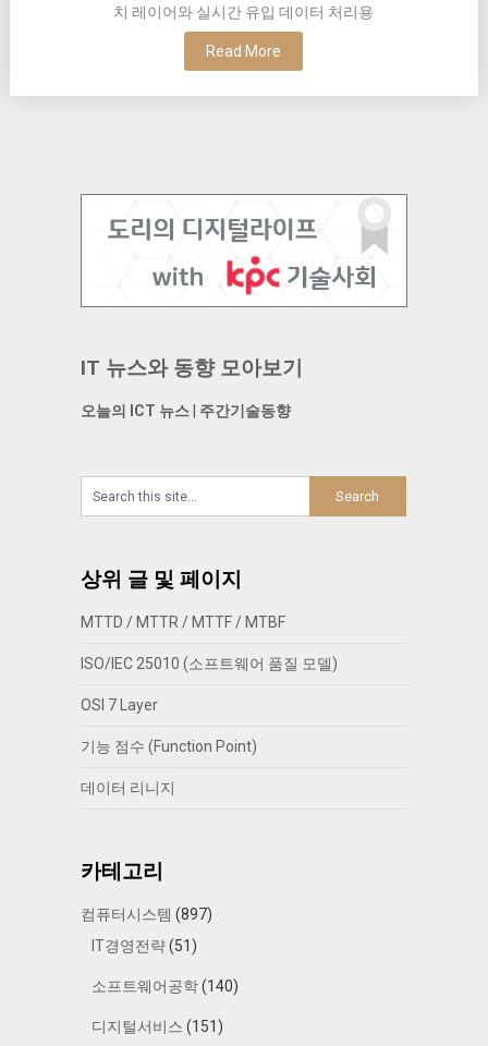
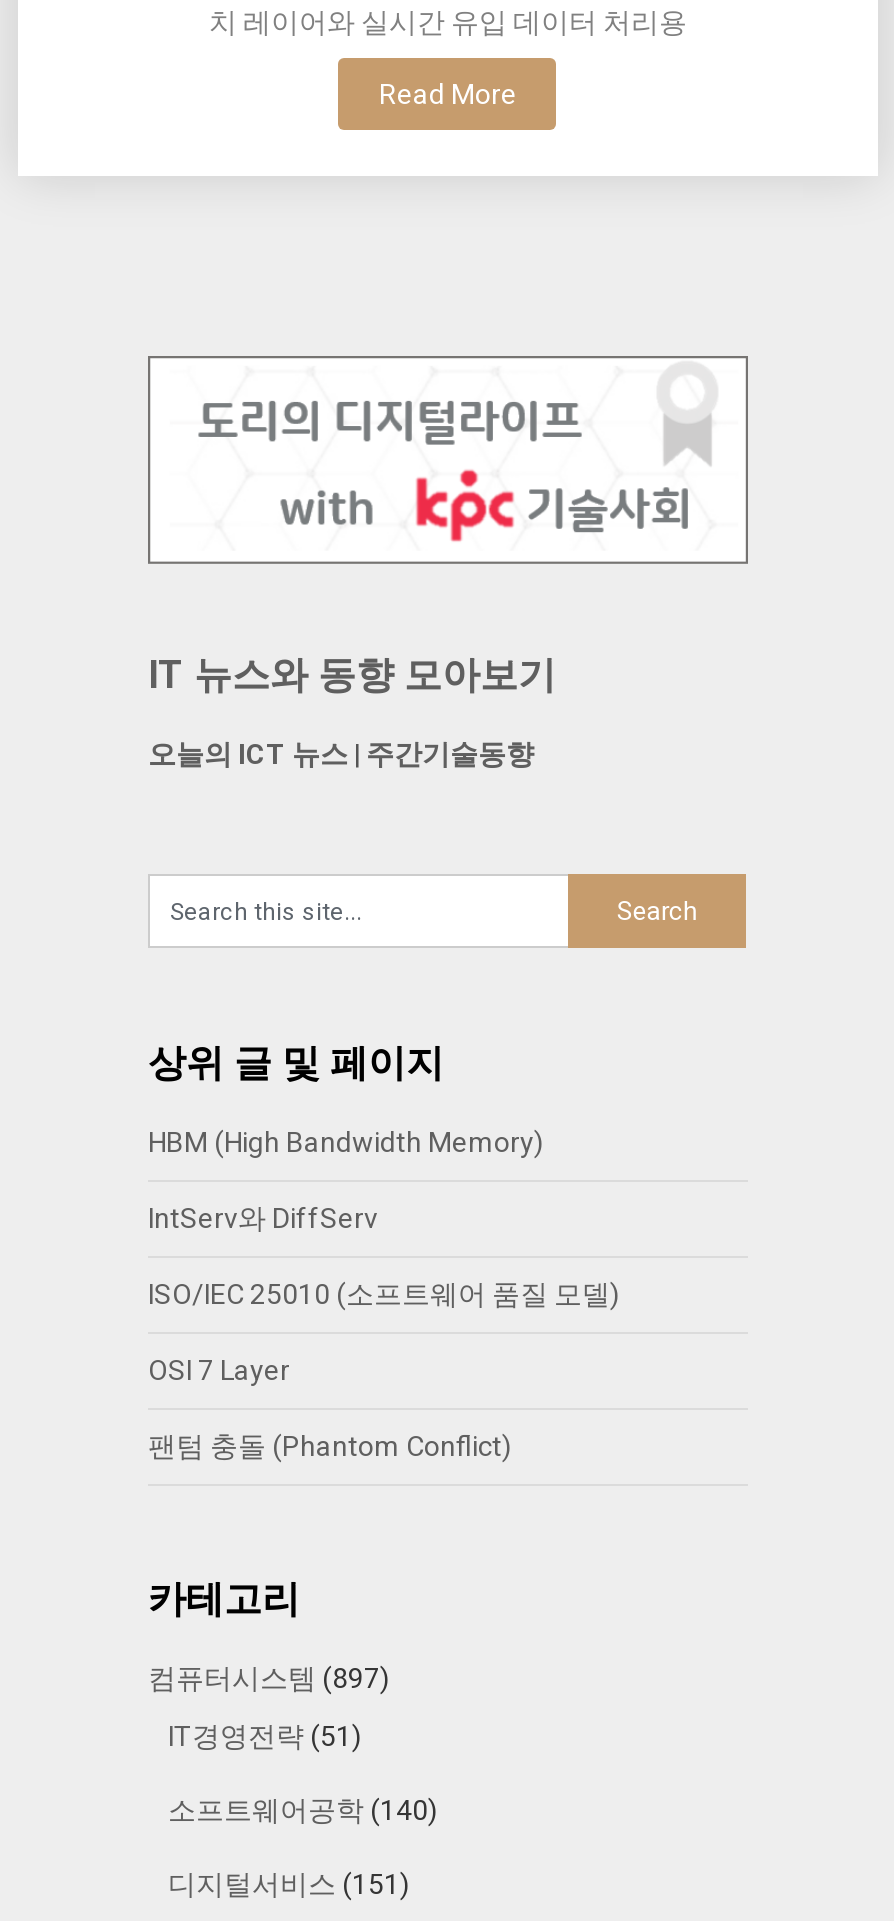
- MTTD / MTTR / MTTF / MTBF
+ HBM (High Bandwidth Memory)
+ IntServ와 DiffServ

moved down: ISO/IEC 25010 (소프트웨어 품질 모델) | OSI 7 Layer

- 기능 점수 (Function Point)
- 데이터 리니지
+ 팬텀 충돌 (Phantom Conflict)
